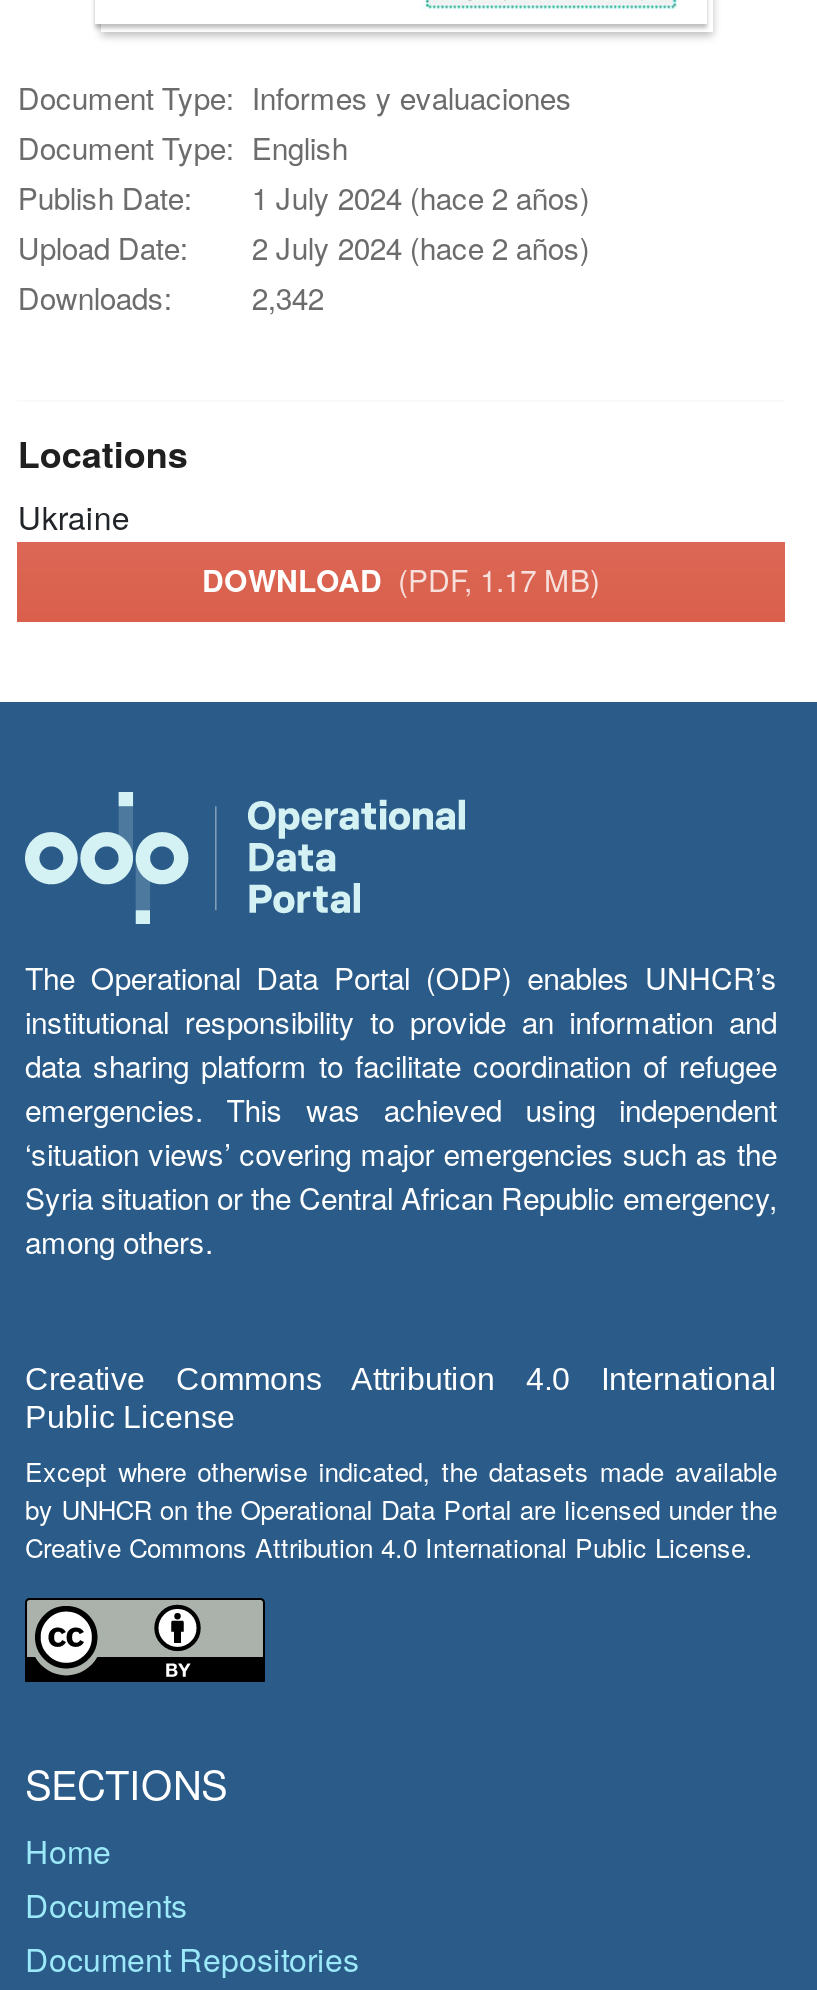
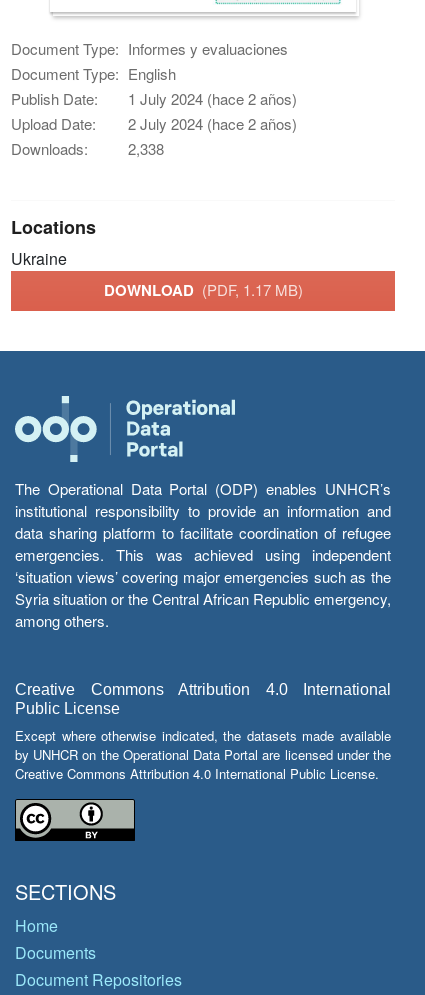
- Downloads: 2,342
+ Downloads: 2,338
